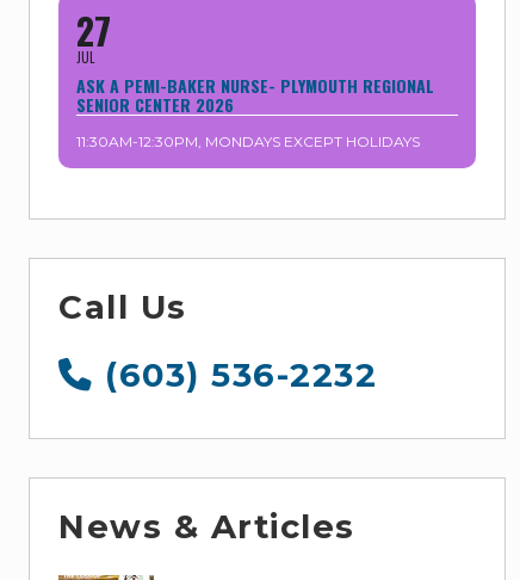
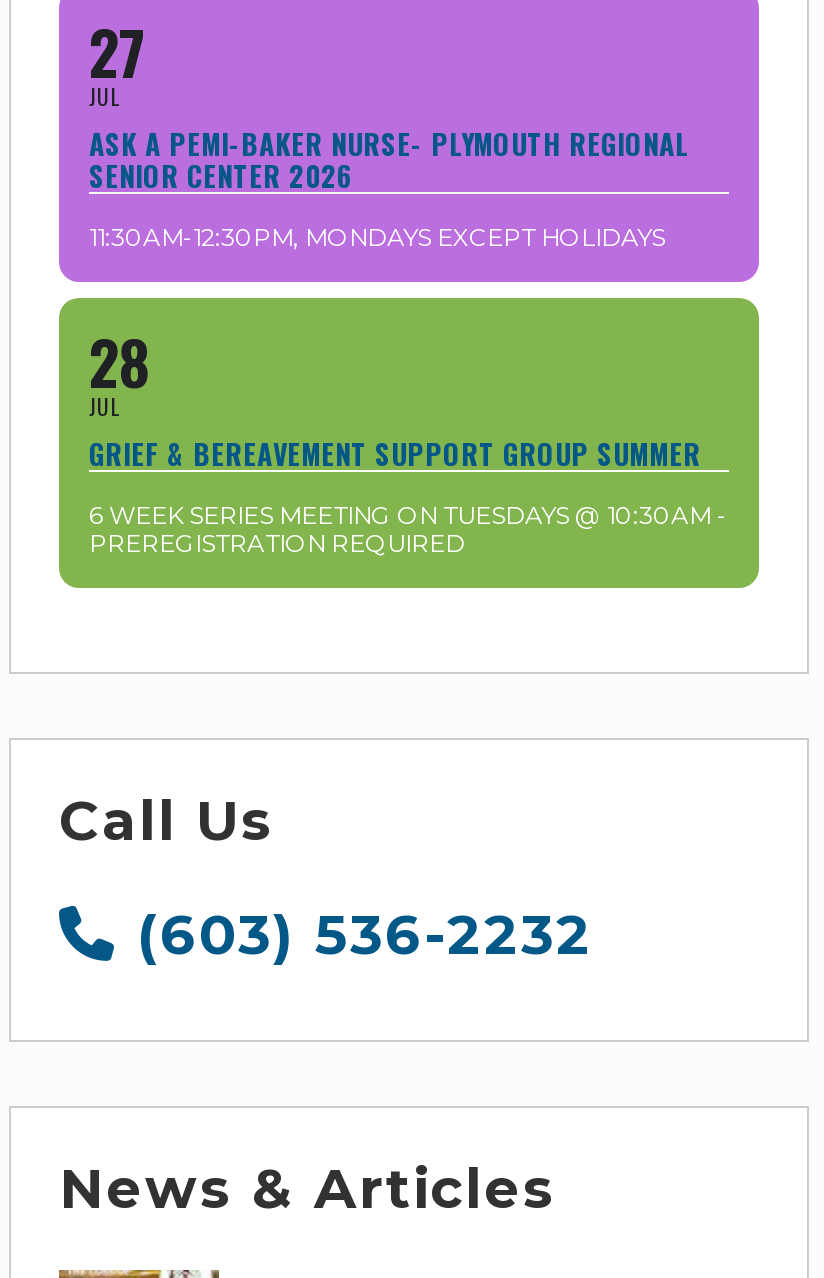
+ 28
+ JUL
+ GRIEF & BEREAVEMENT SUPPORT GROUP SUMMER
+ 6 WEEK SERIES MEETING ON TUESDAYS @ 10:30AM -
+ PREREGISTRATION REQUIRED
